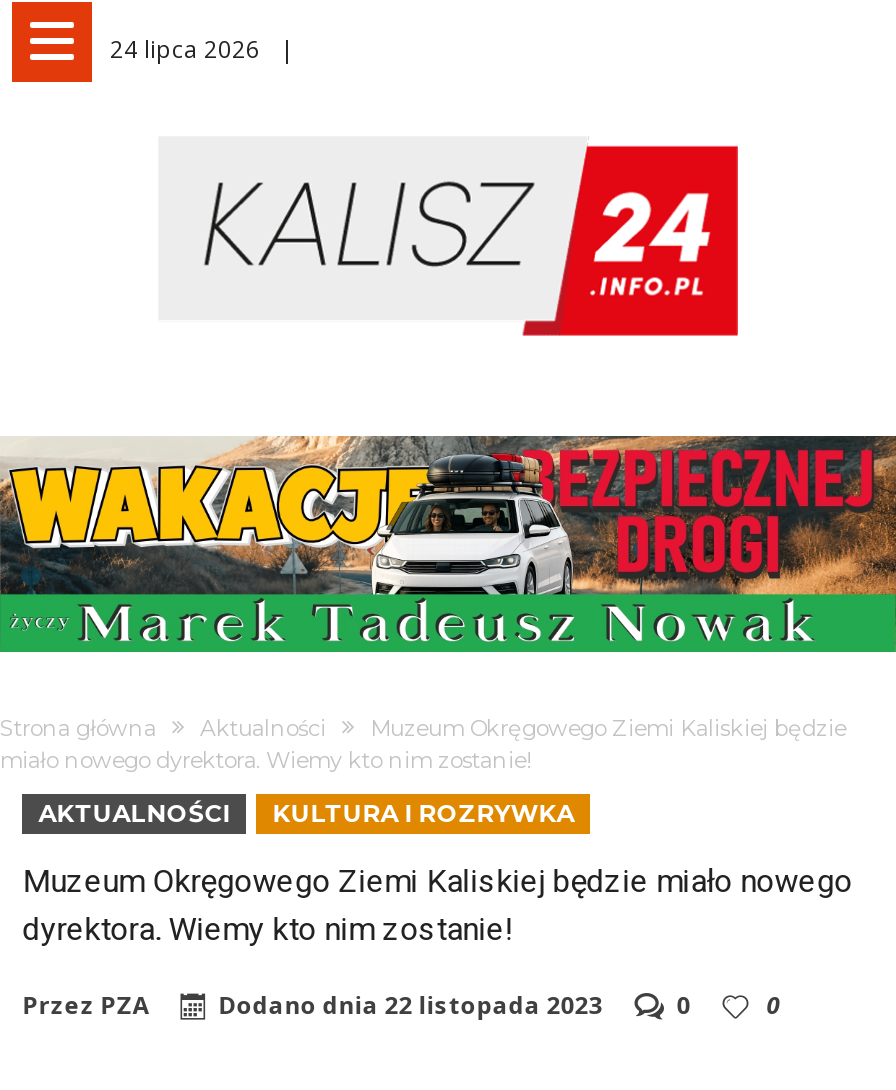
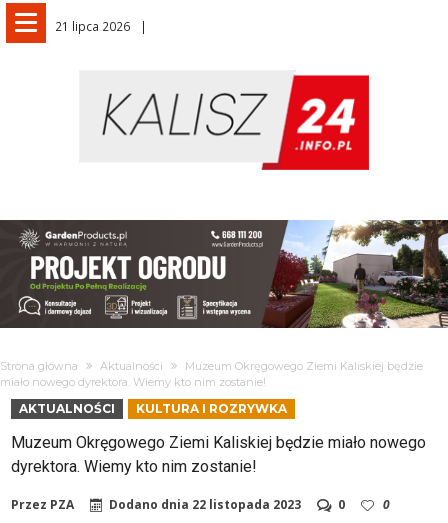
- 24 lipca 2026
+ 21 lipca 2026

- [image]
+ [image]
